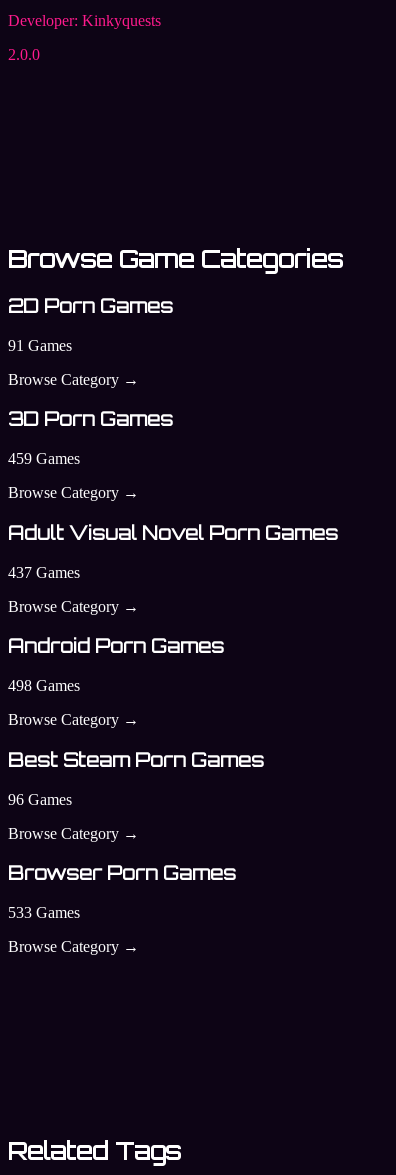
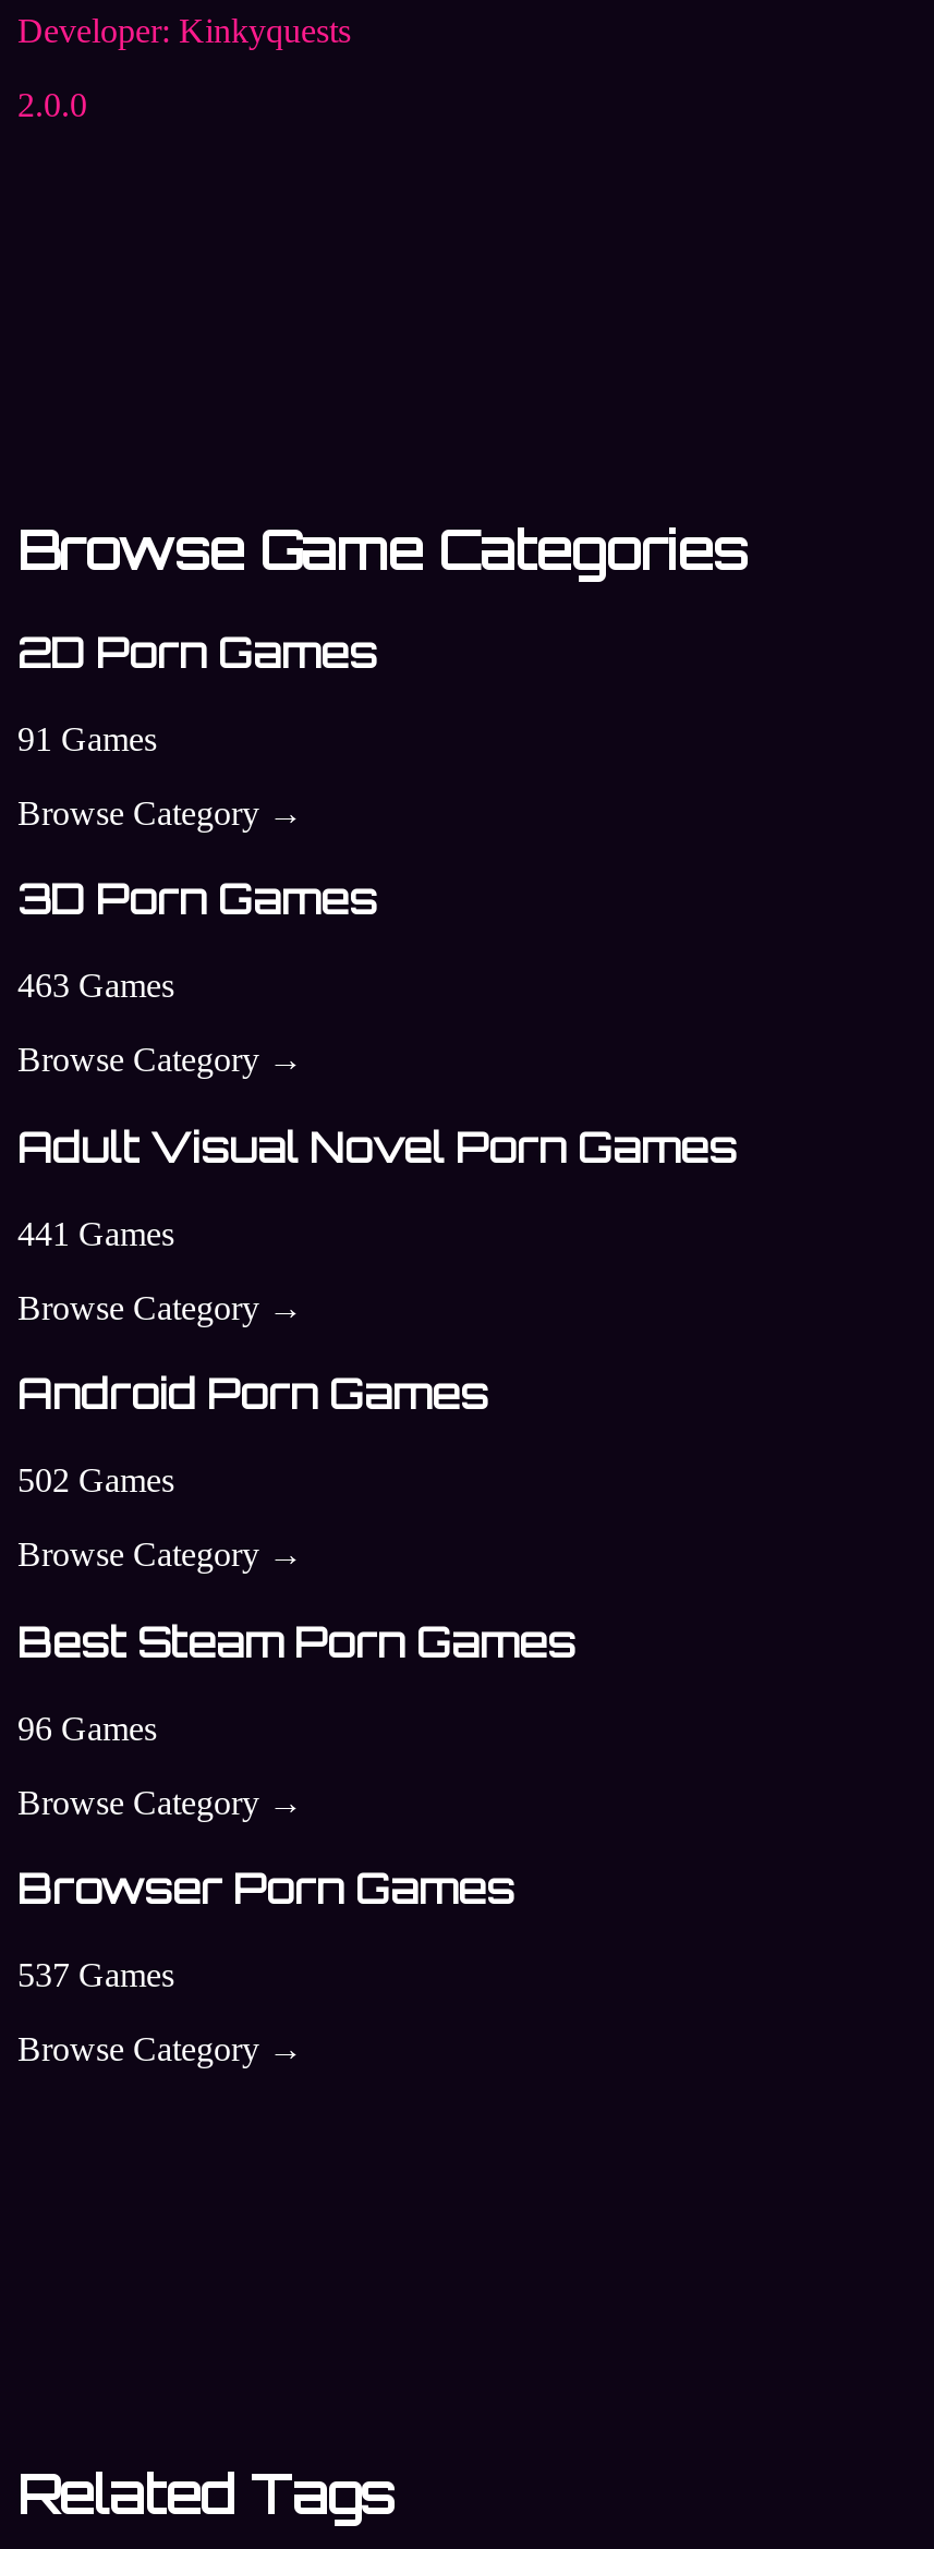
- 459 Games
+ 463 Games

- 437 Games
+ 441 Games

- 498 Games
+ 502 Games

- 533 Games
+ 537 Games
